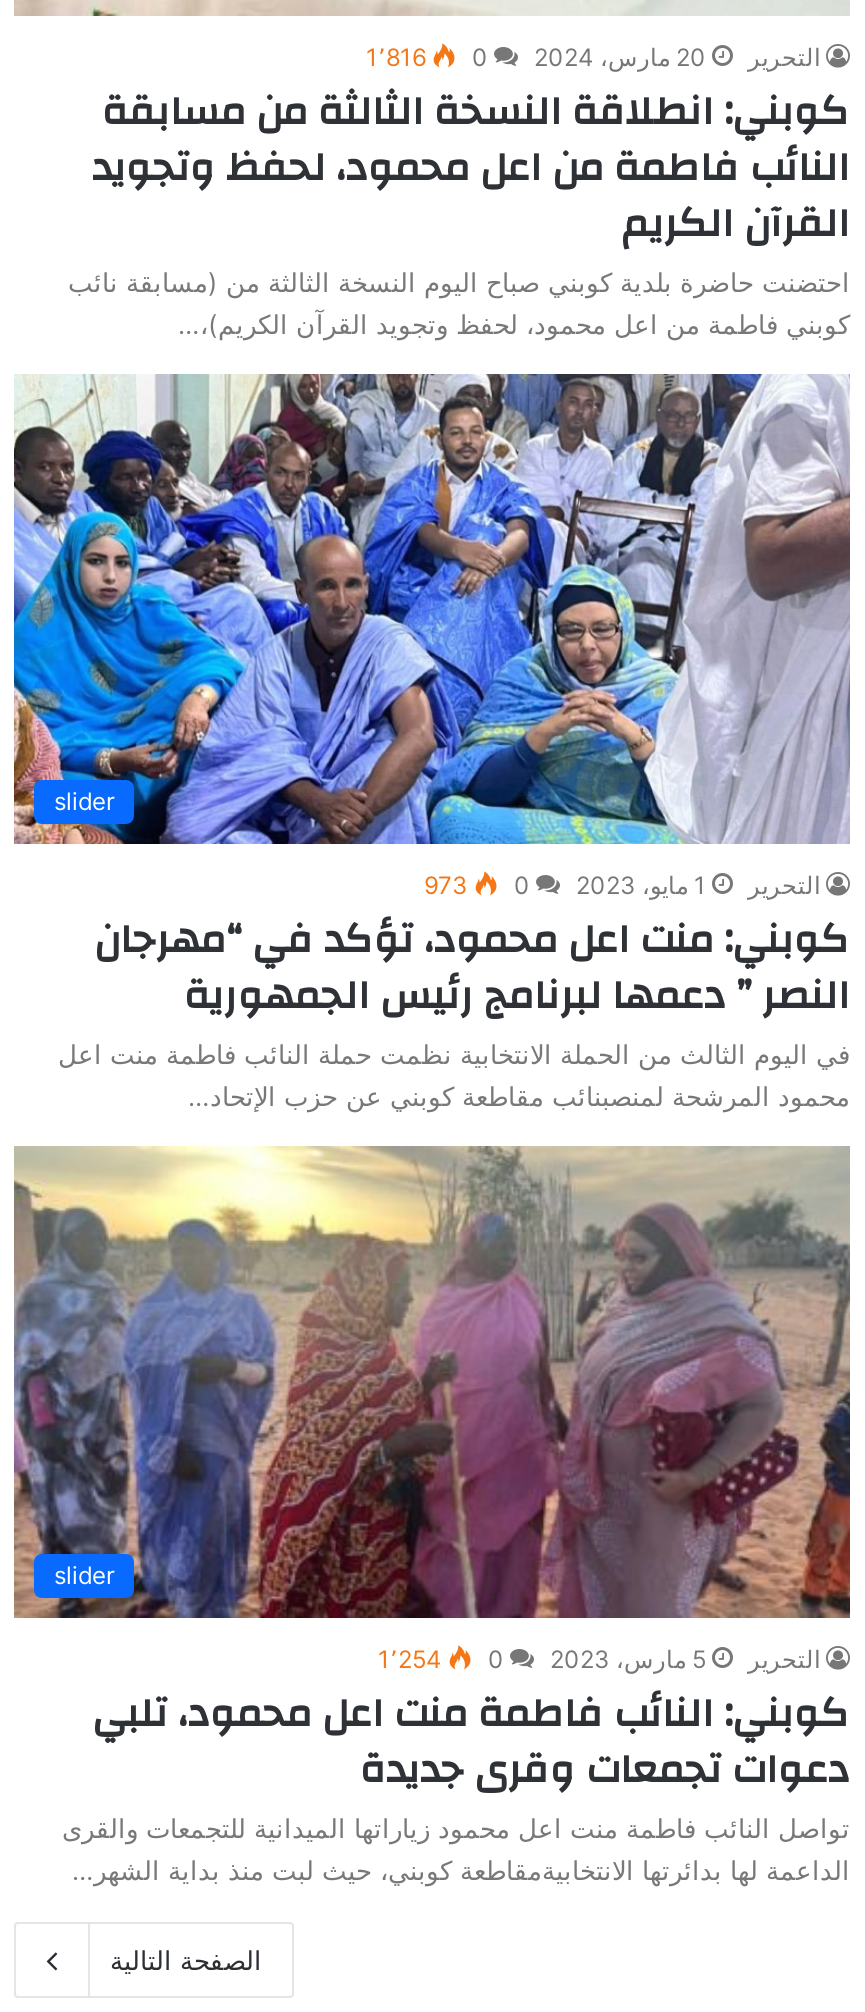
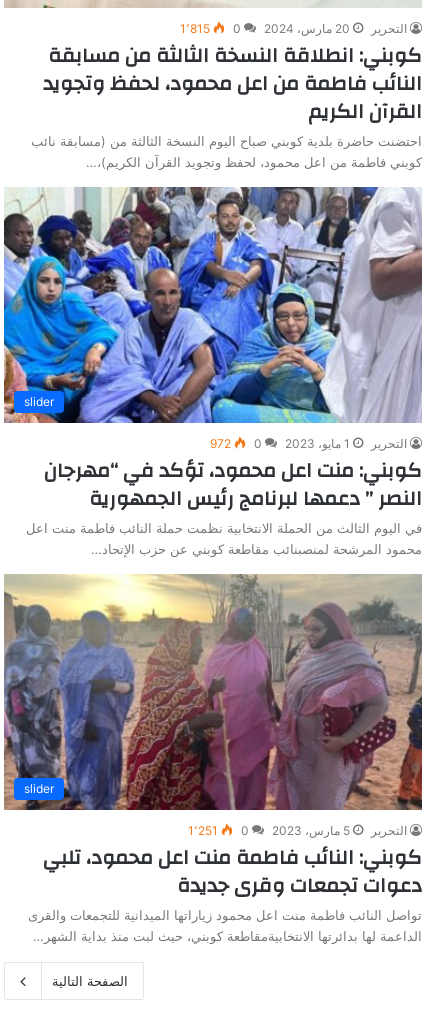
- 1٬816 0
+ 1٬815 0

- 973 0
+ 972 0

- 1٬254 0
+ 1٬251 0
